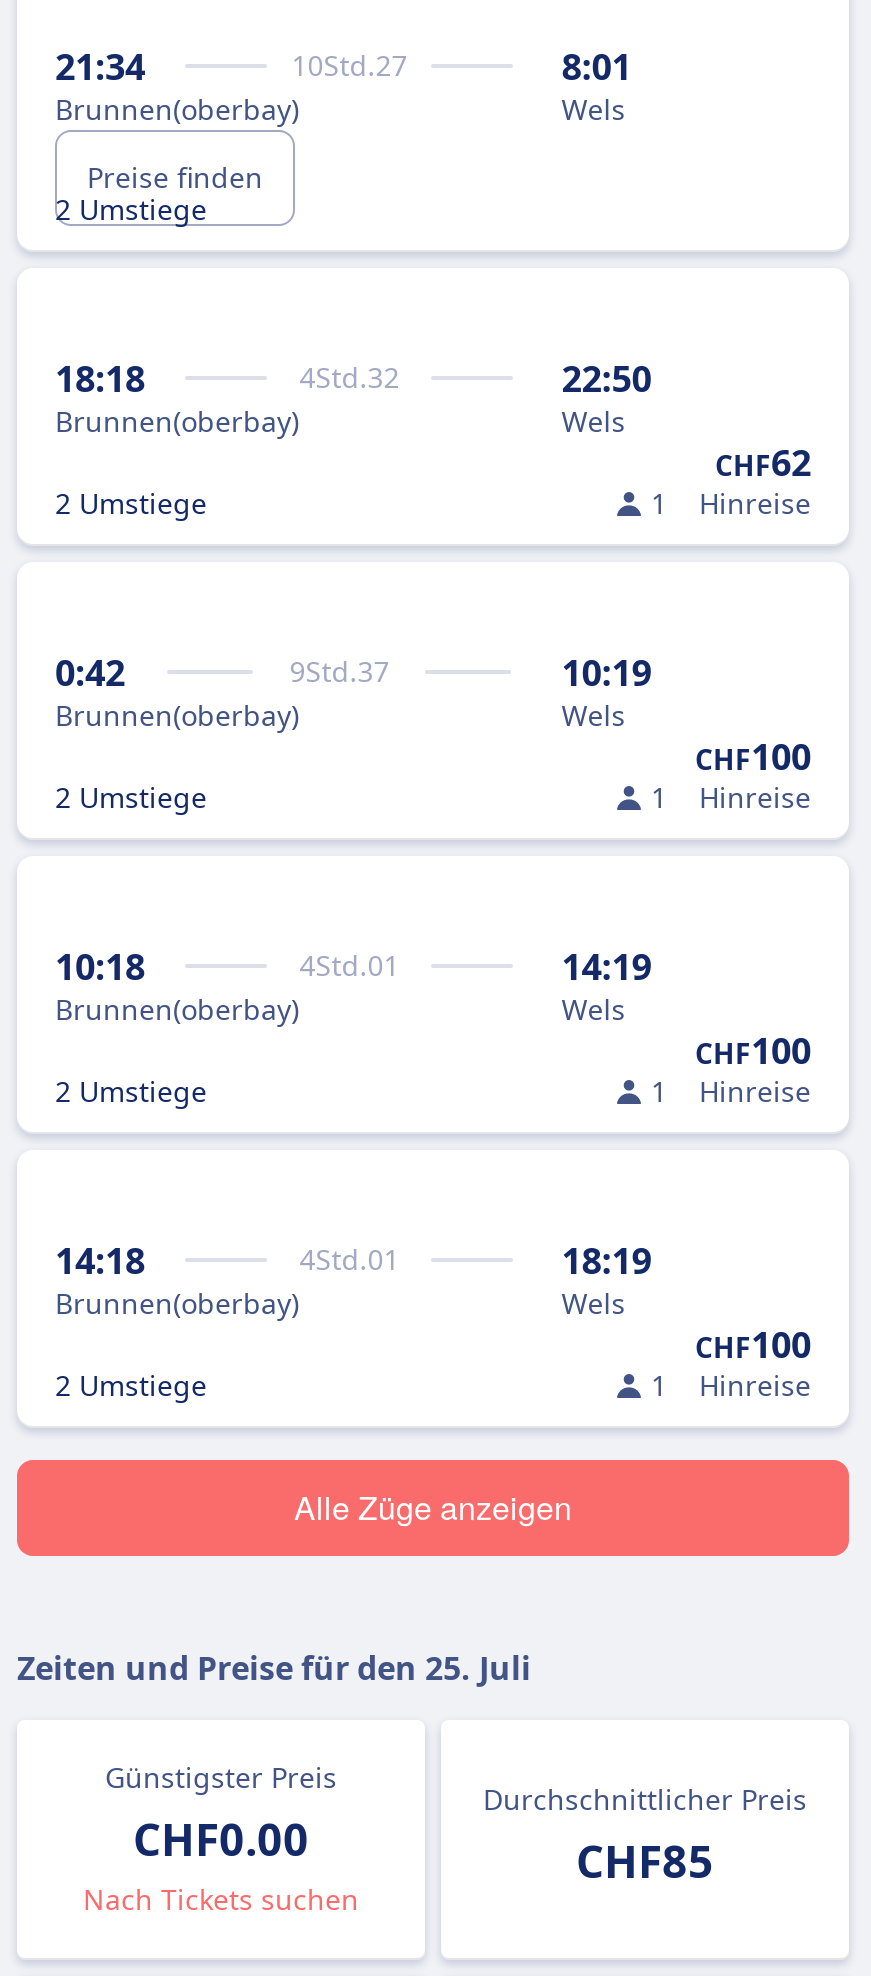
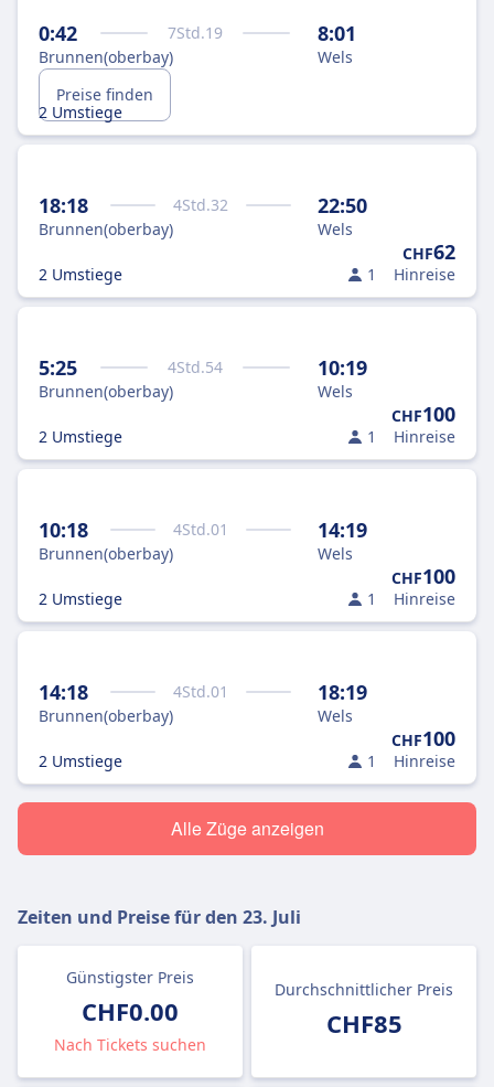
- 21:34
+ 0:42

- 10Std.27
+ 7Std.19

- 0:42
+ 5:25

- 9Std.37
+ 4Std.54

- Zeiten und Preise für den 25. Juli
+ Zeiten und Preise für den 23. Juli
